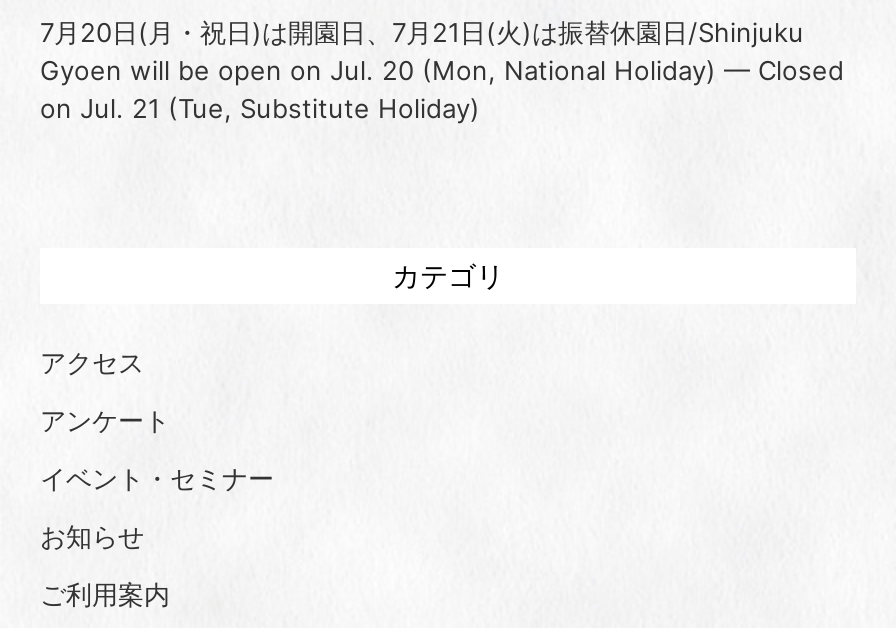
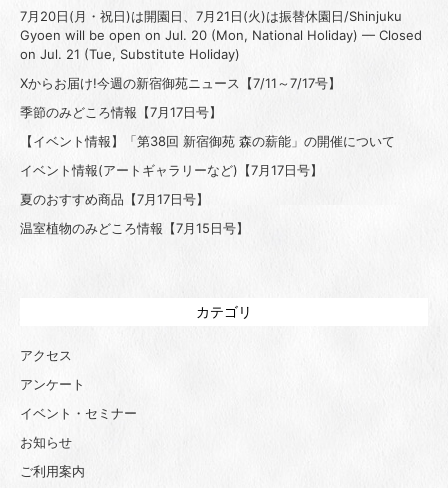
+ Xからお届け!今週の新宿御苑ニュース【7/11～7/17号】
+ 季節のみどころ情報【7月17日号】
+ 【イベント情報】「第38回 新宿御苑 森の薪能」の開催について
+ イベント情報(アートギャラリーなど)【7月17日号】
+ 夏のおすすめ商品【7月17日号】
+ 温室植物のみどころ情報【7月15日号】
